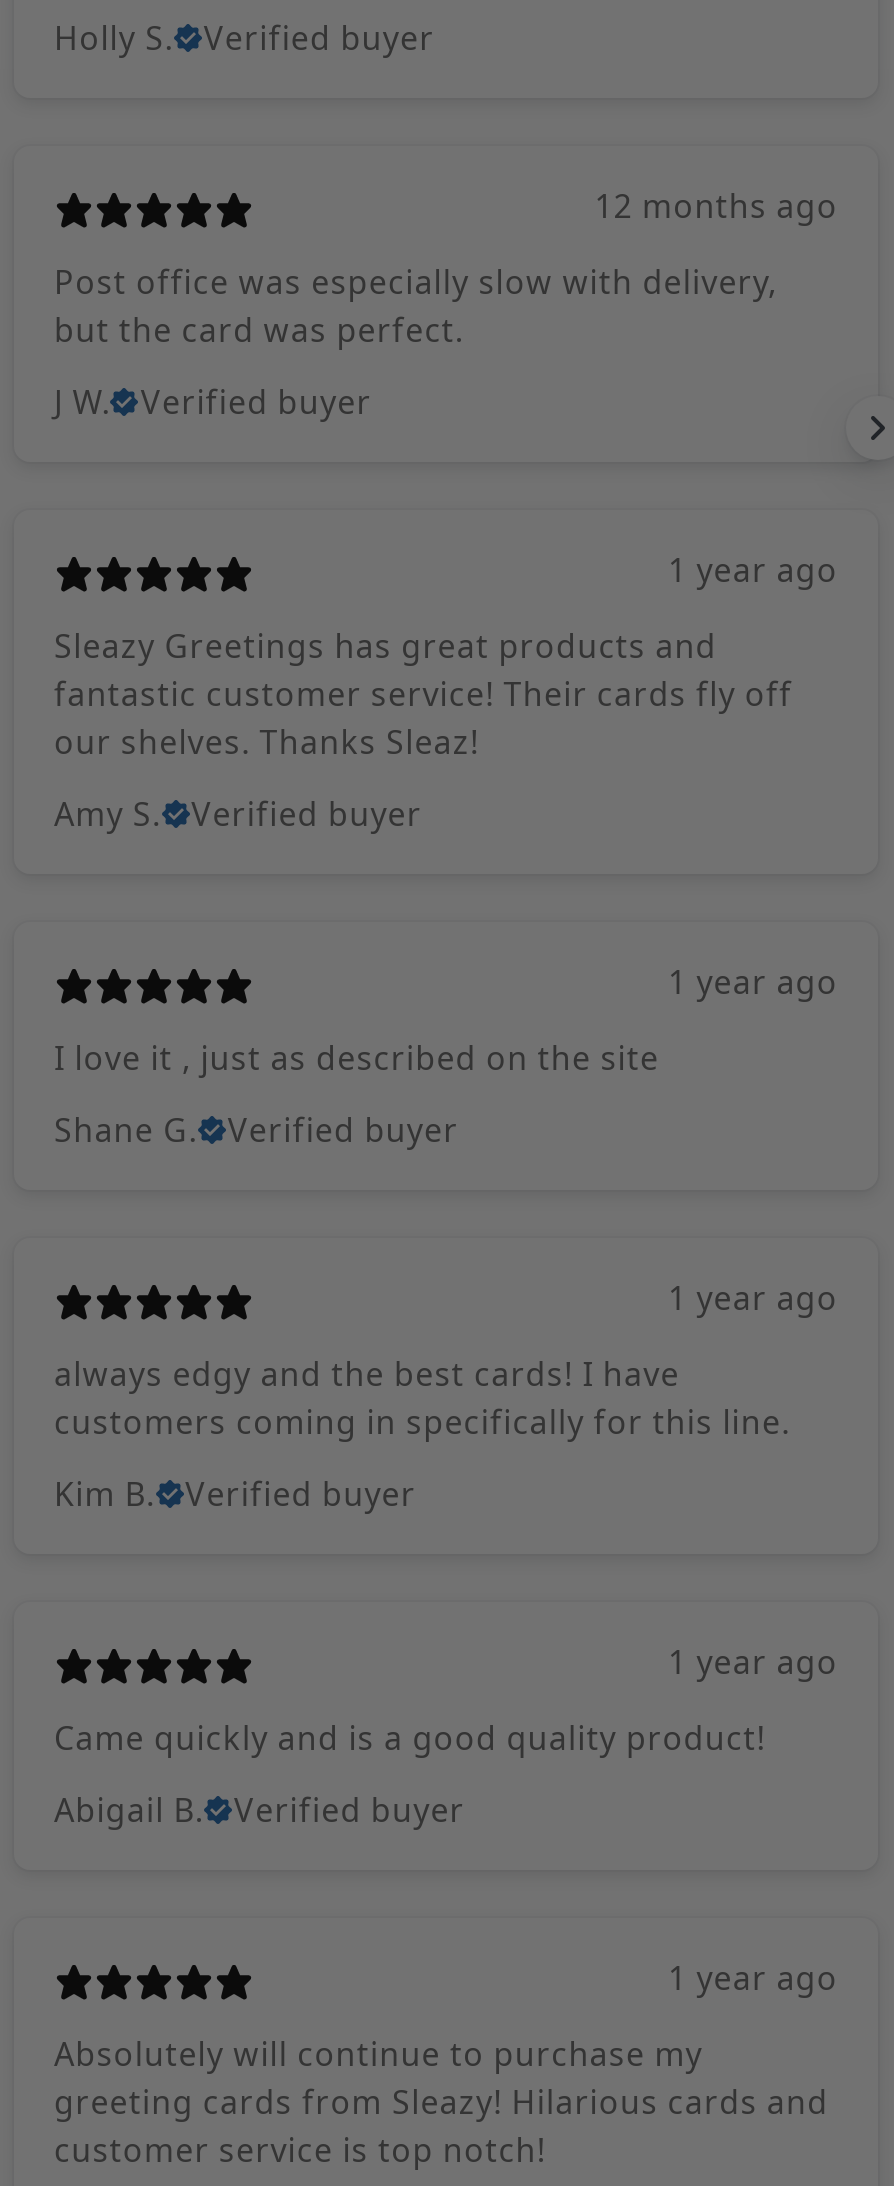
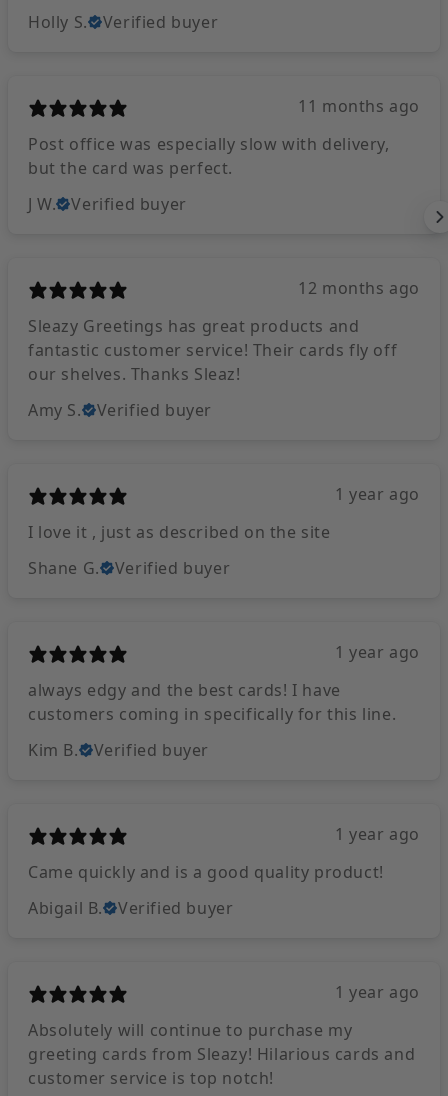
- 12 months ago
+ 11 months ago

- 1 year ago
+ 12 months ago
